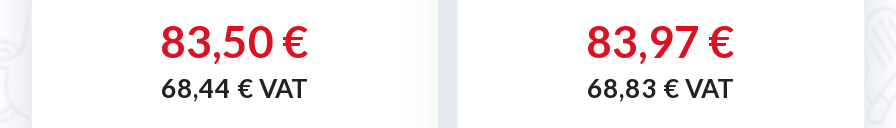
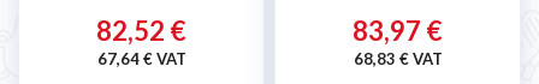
- 83,50 €
+ 82,52 €

- 68,44 € VAT
+ 67,64 € VAT
